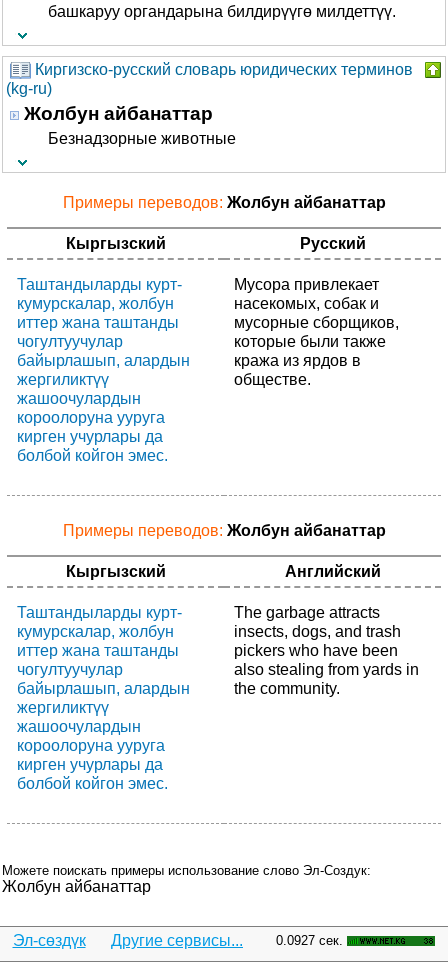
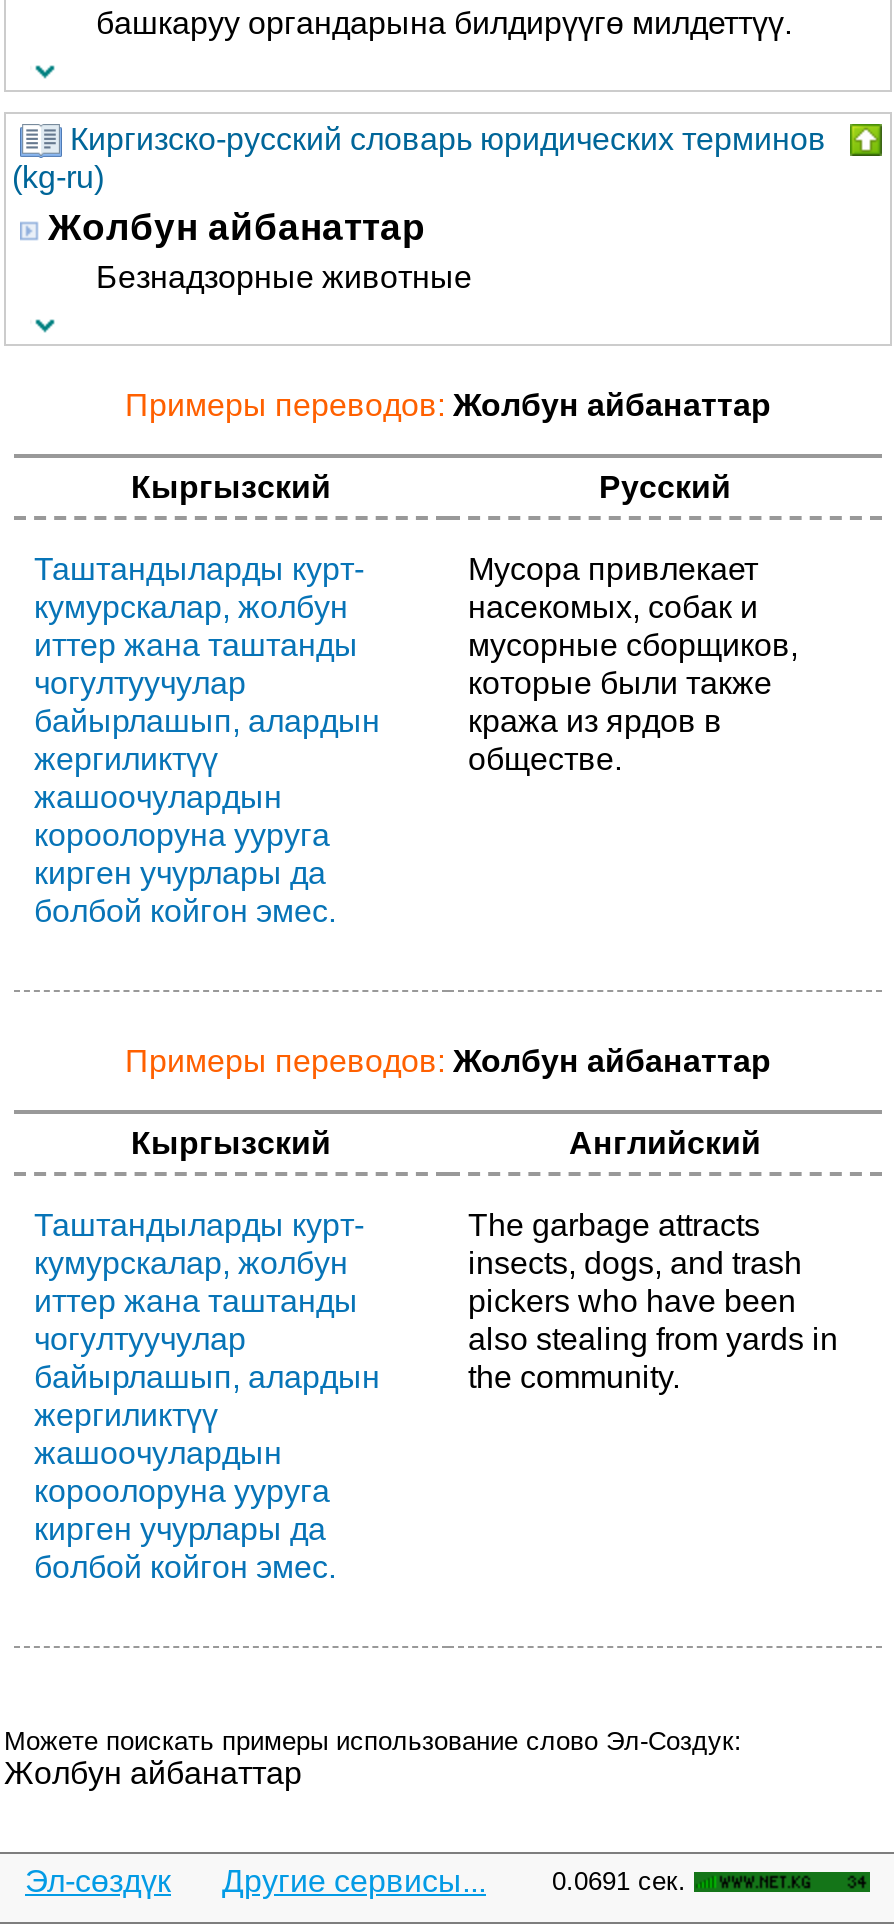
- 0.0927 сек.
+ 0.0691 сек.
